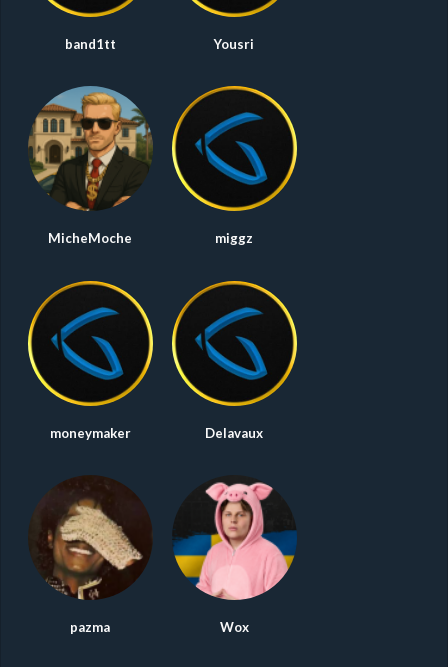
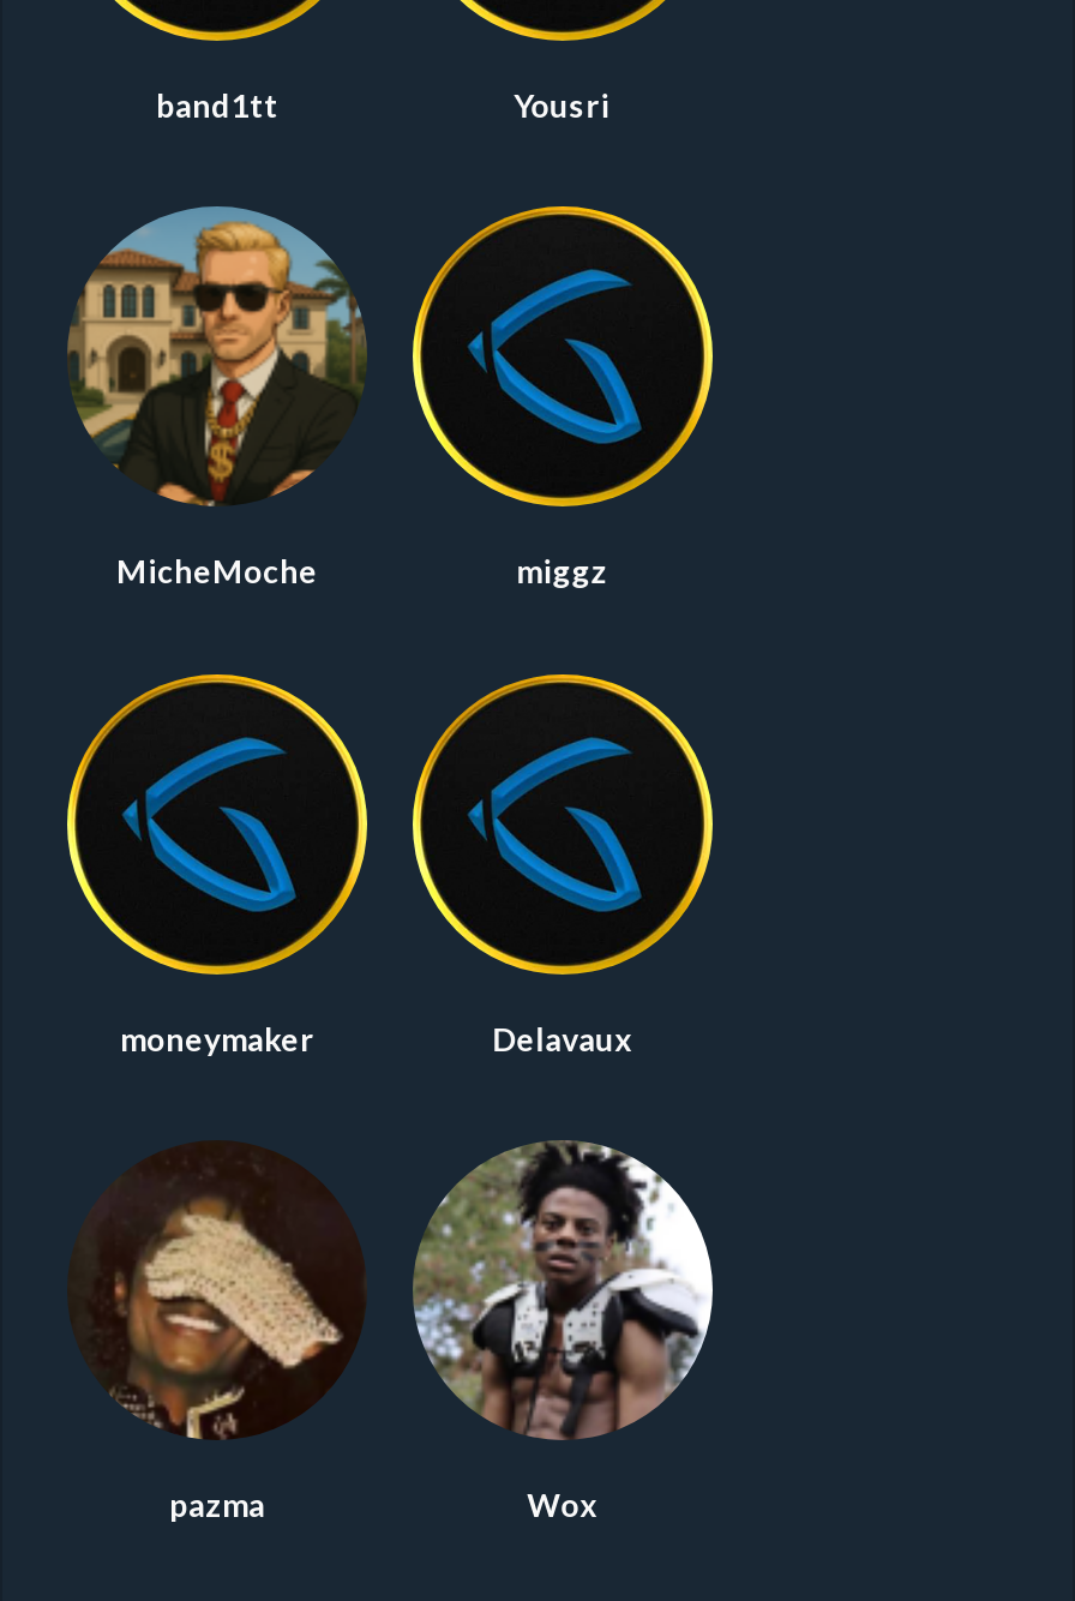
- [image]
+ [image]
